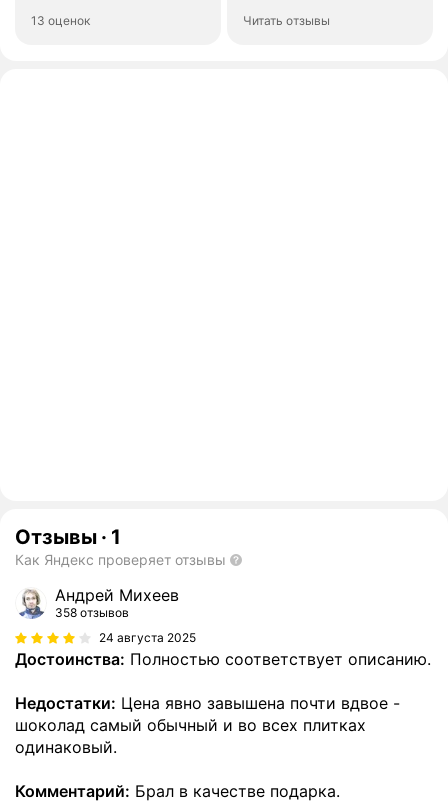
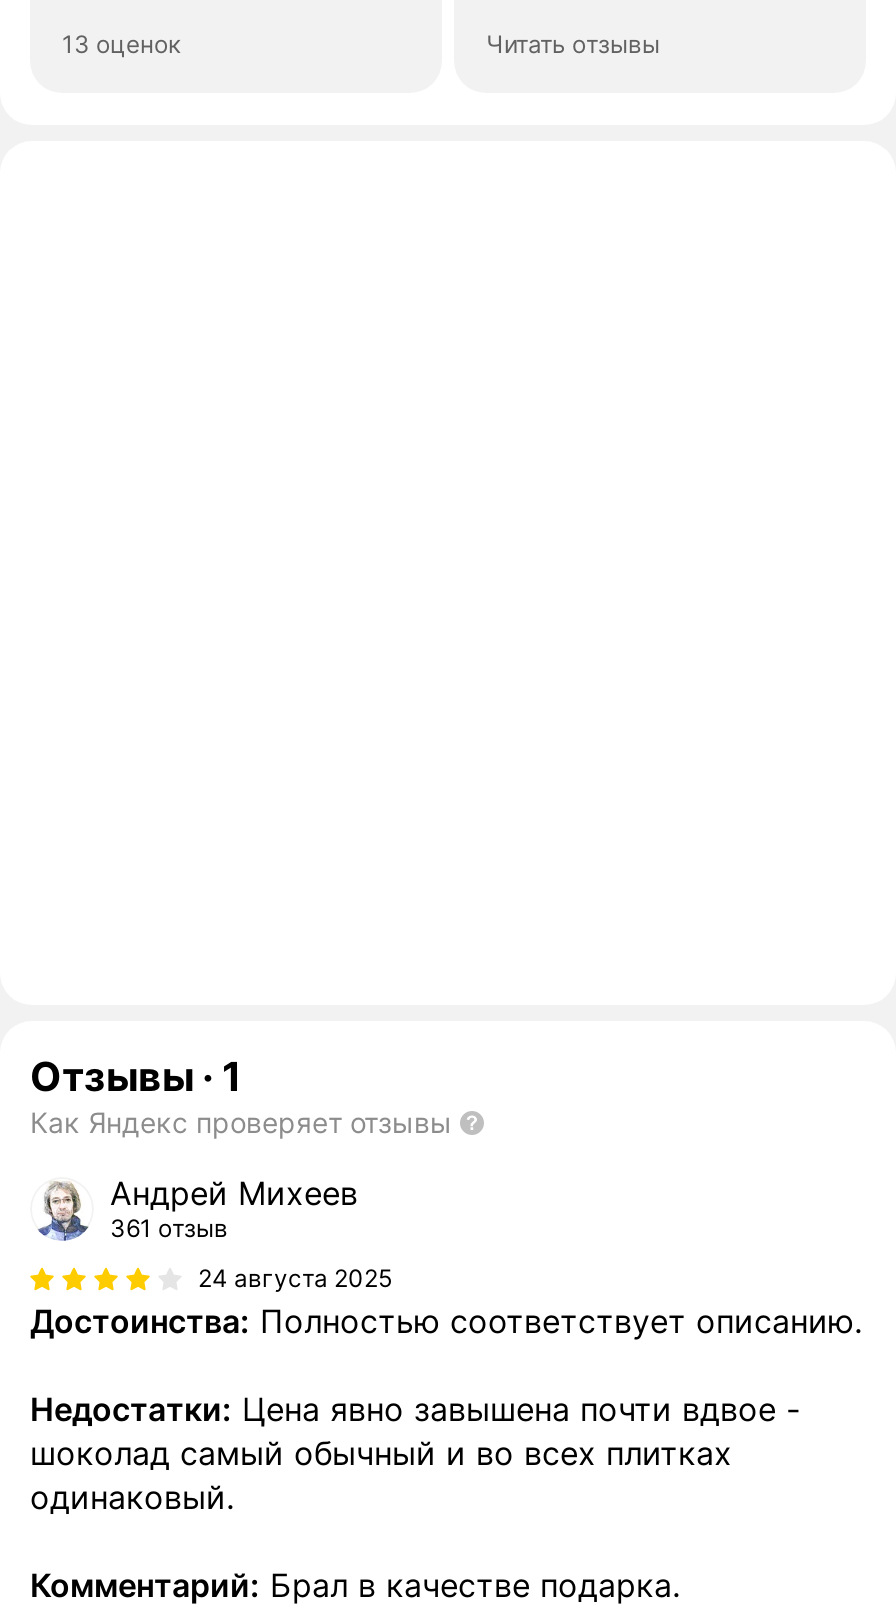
- 358 отзывов
+ 361 отзыв
